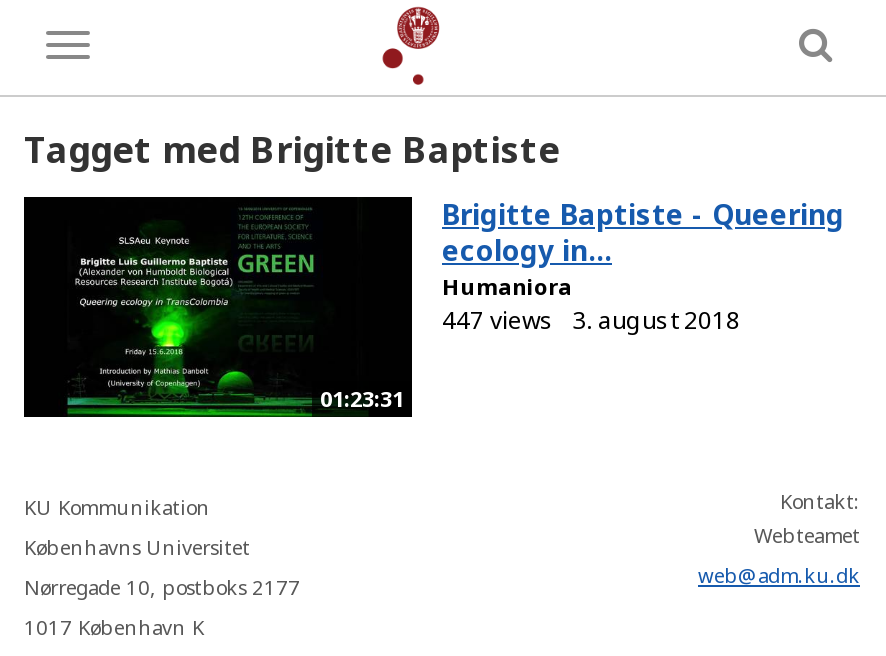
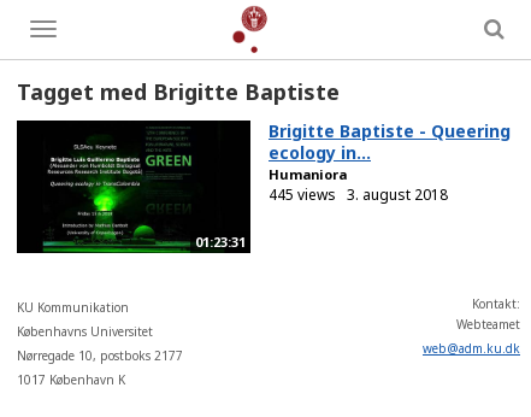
- 447 views 3. august 2018
+ 445 views 3. august 2018
